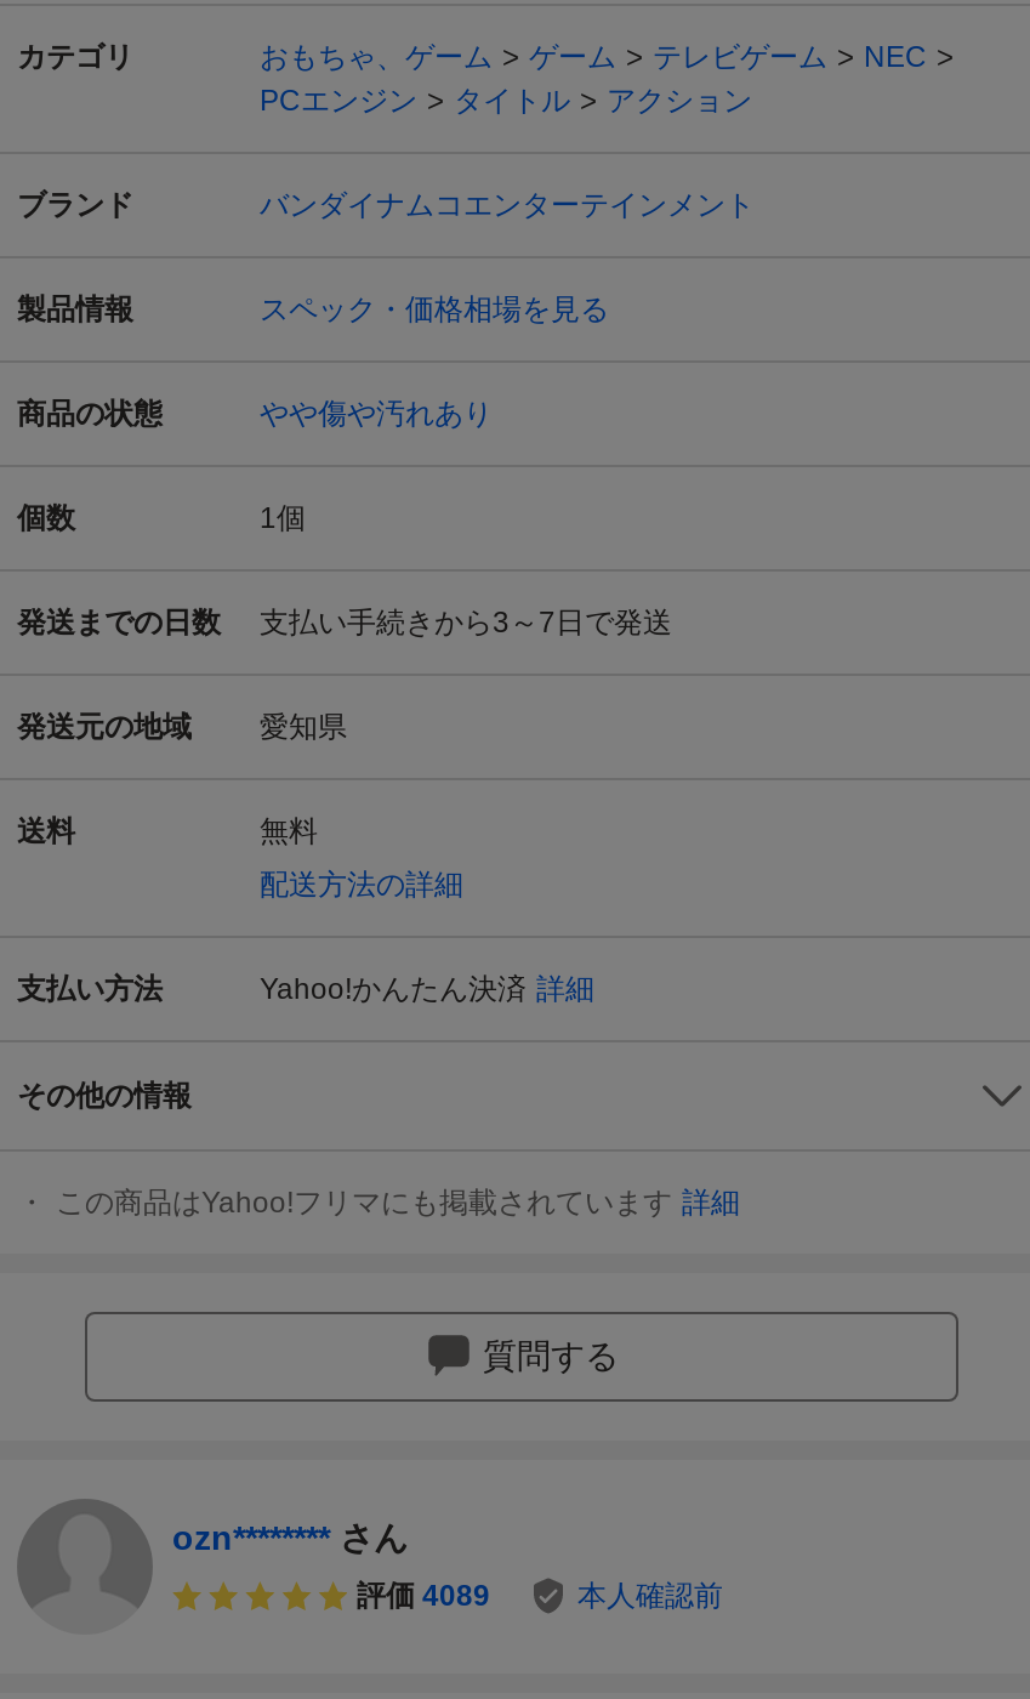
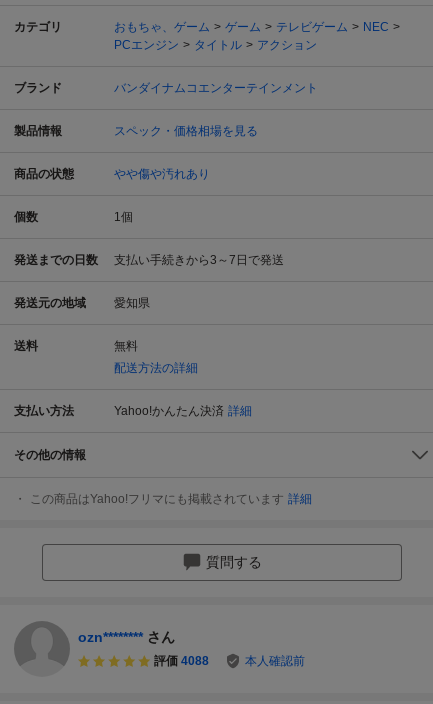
- 評価 4089
+ 評価 4088
